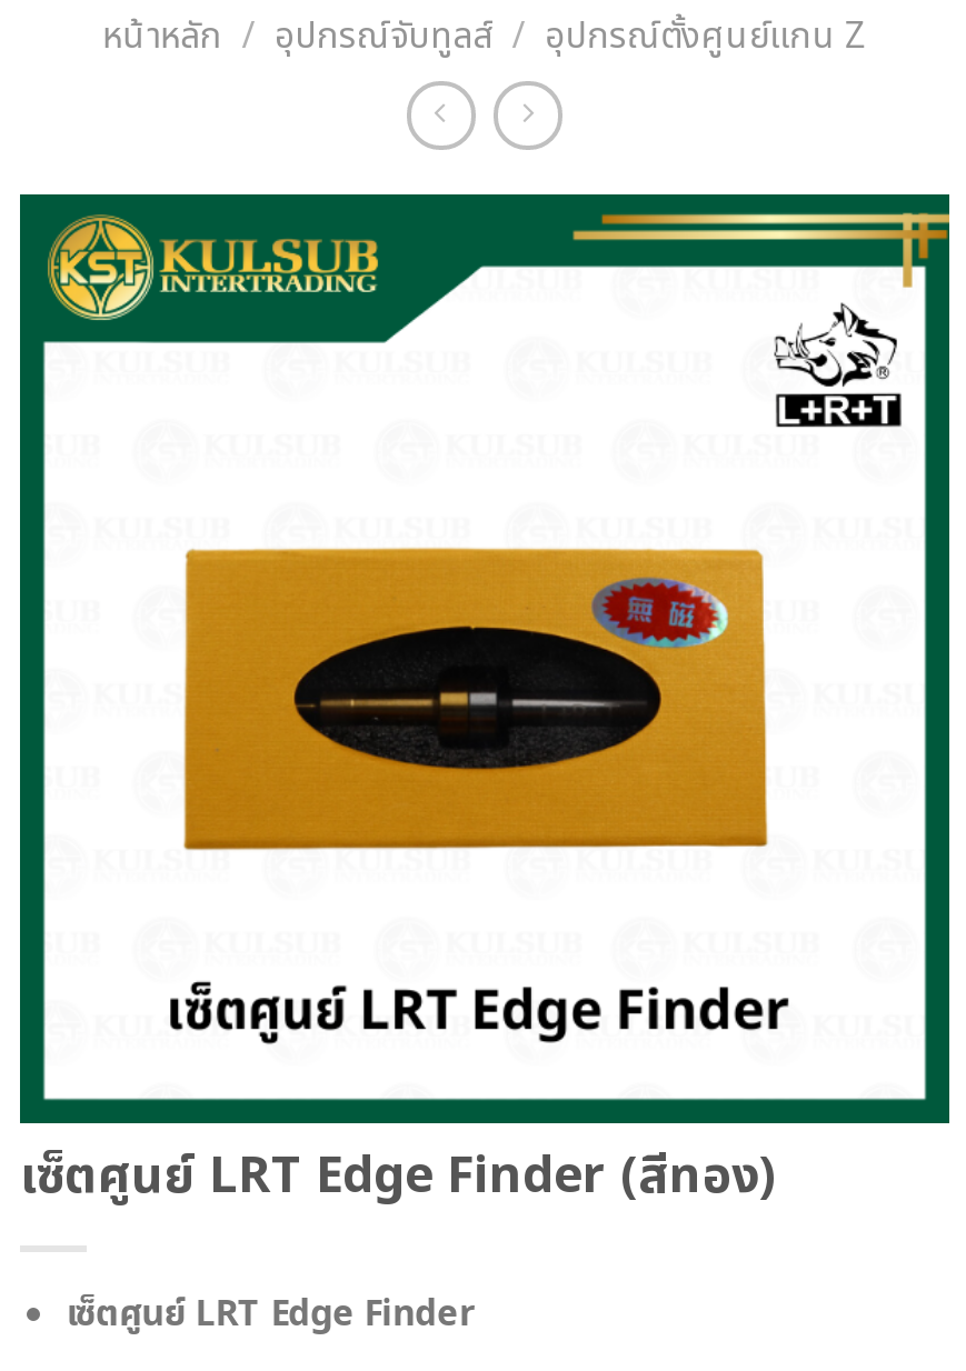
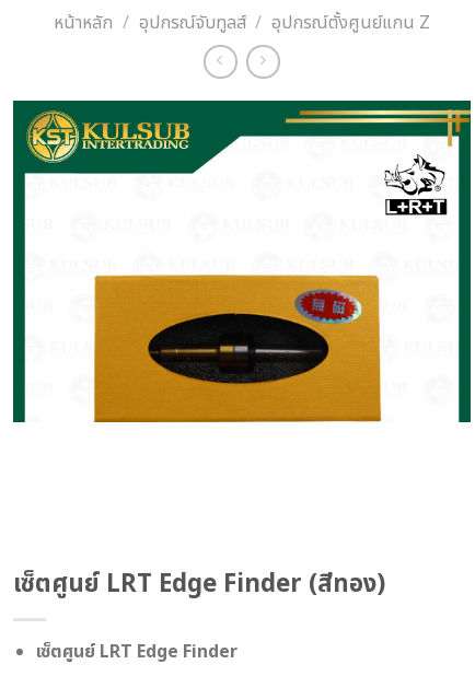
- [image]
